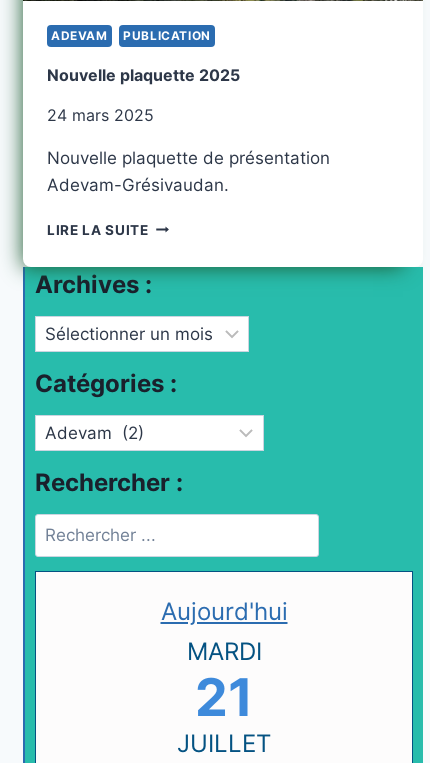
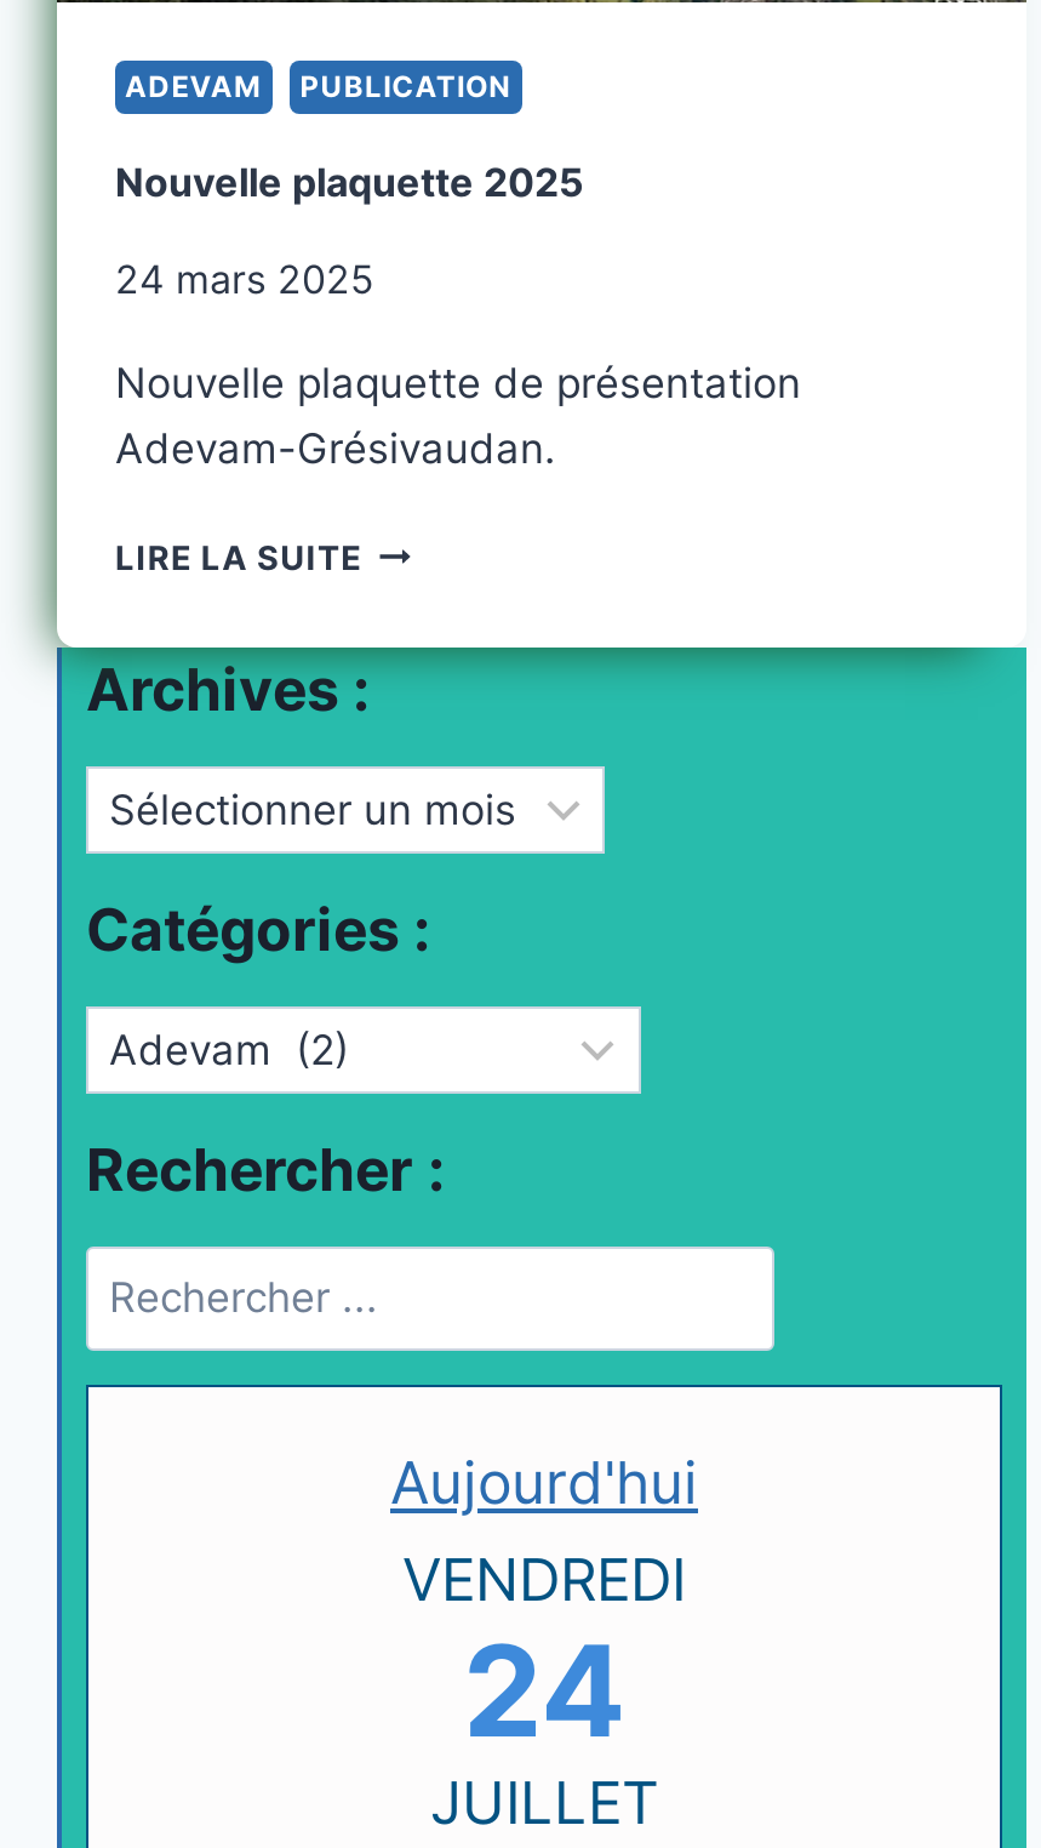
- MARDI
- 21
+ VENDREDI
+ 24
